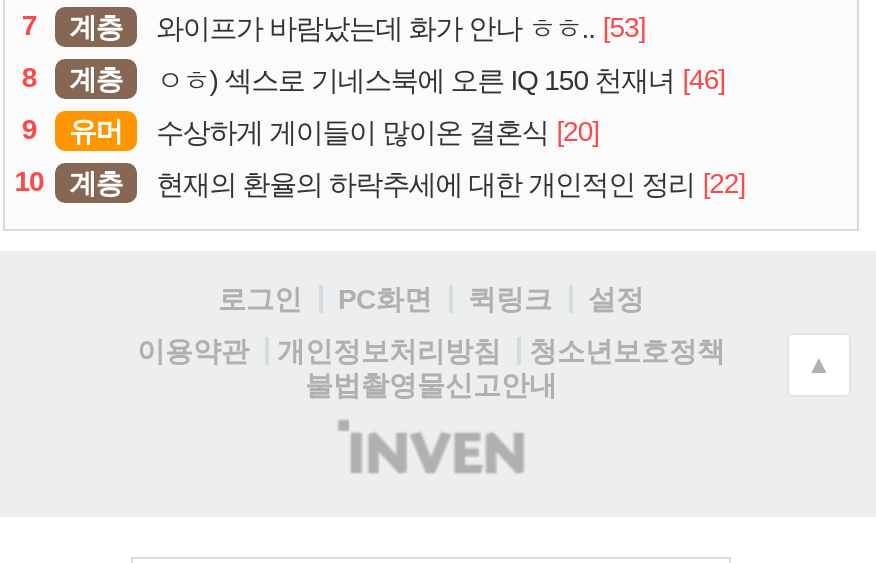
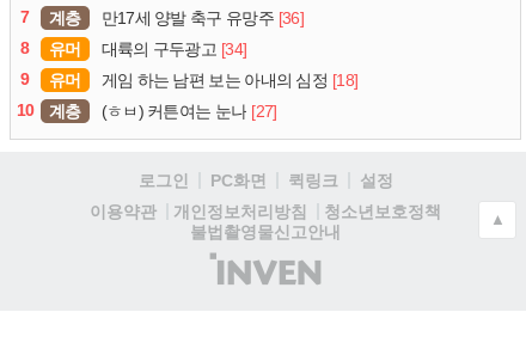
- 와이프가 바람났는데 화가 안나 ㅎㅎ.. [53]
+ 만17세 양발 축구 유망주 [36]

- 계층
- ㅇㅎ) 섹스로 기네스북에 오른 IQ 150 천재녀 [46]
+ 유머
+ 대륙의 구두광고 [34]

- 수상하게 게이들이 많이온 결혼식 [20]
+ 게임 하는 남편 보는 아내의 심정 [18]

- 현재의 환율의 하락추세에 대한 개인적인 정리 [22]
+ (ㅎㅂ) 커튼여는 눈나 [27]
